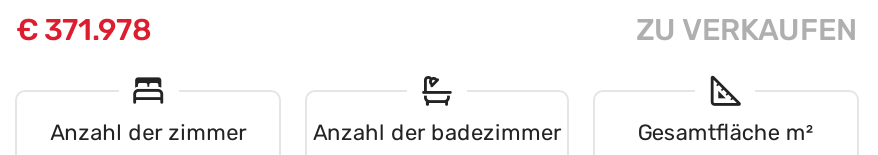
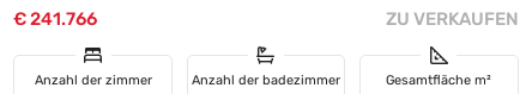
- € 371.978
+ € 241.766
